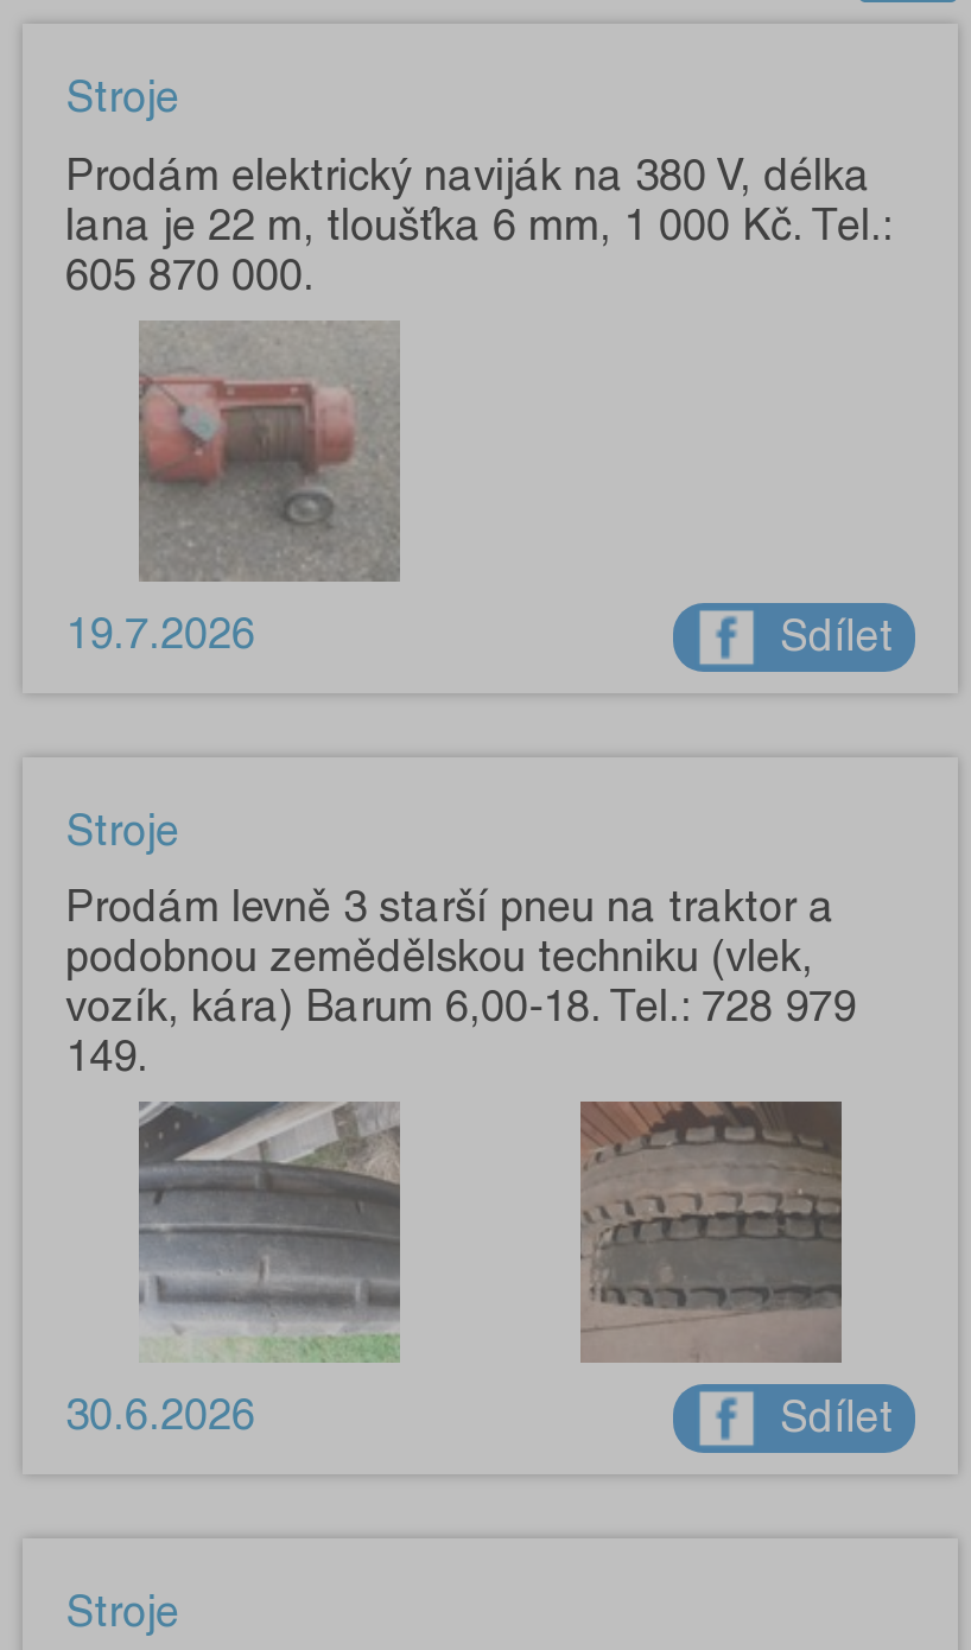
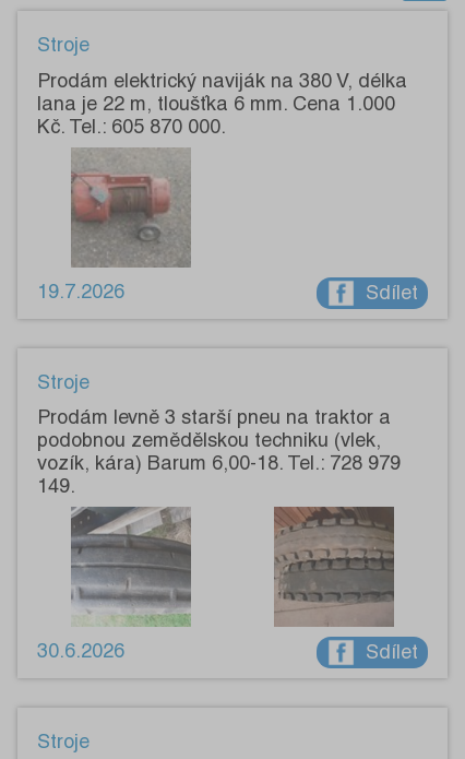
- lana je 22 m, tloušťka 6 mm, 1 000 Kč. Tel.:
- 605 870 000.
+ lana je 22 m, tloušťka 6 mm. Cena 1.000
+ Kč. Tel.: 605 870 000.
